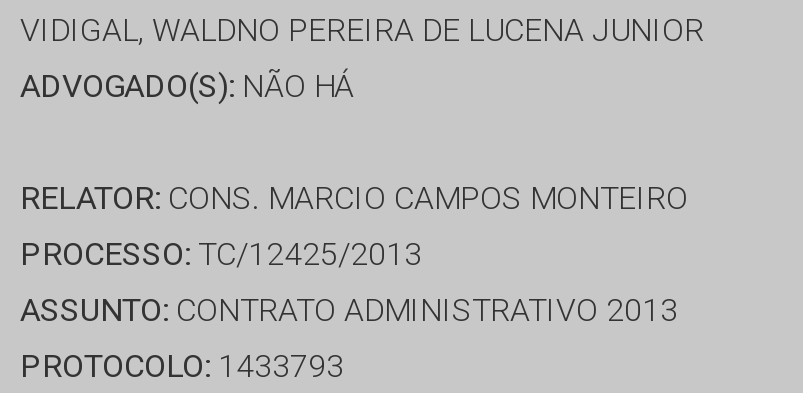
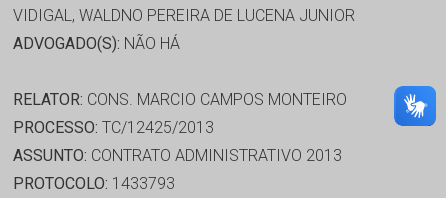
+ [image]
